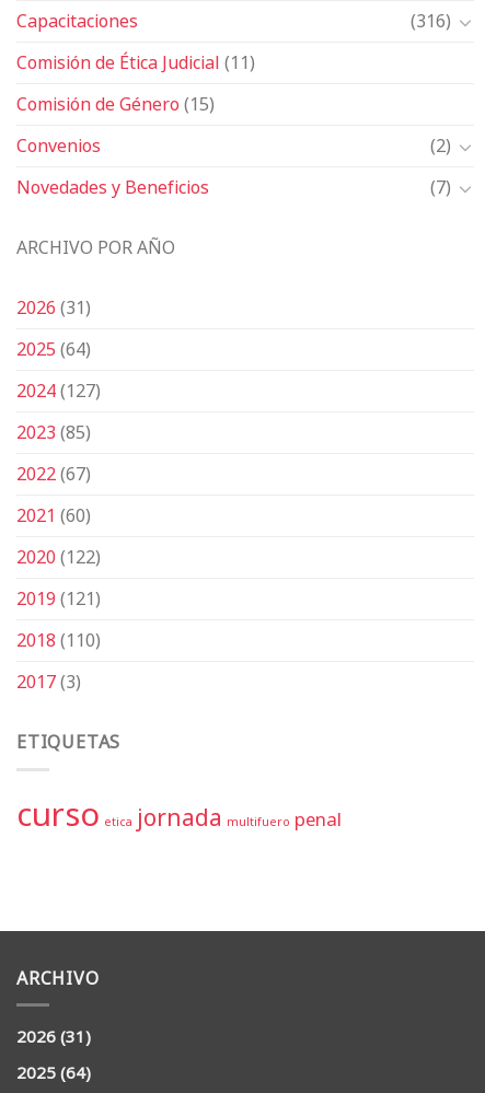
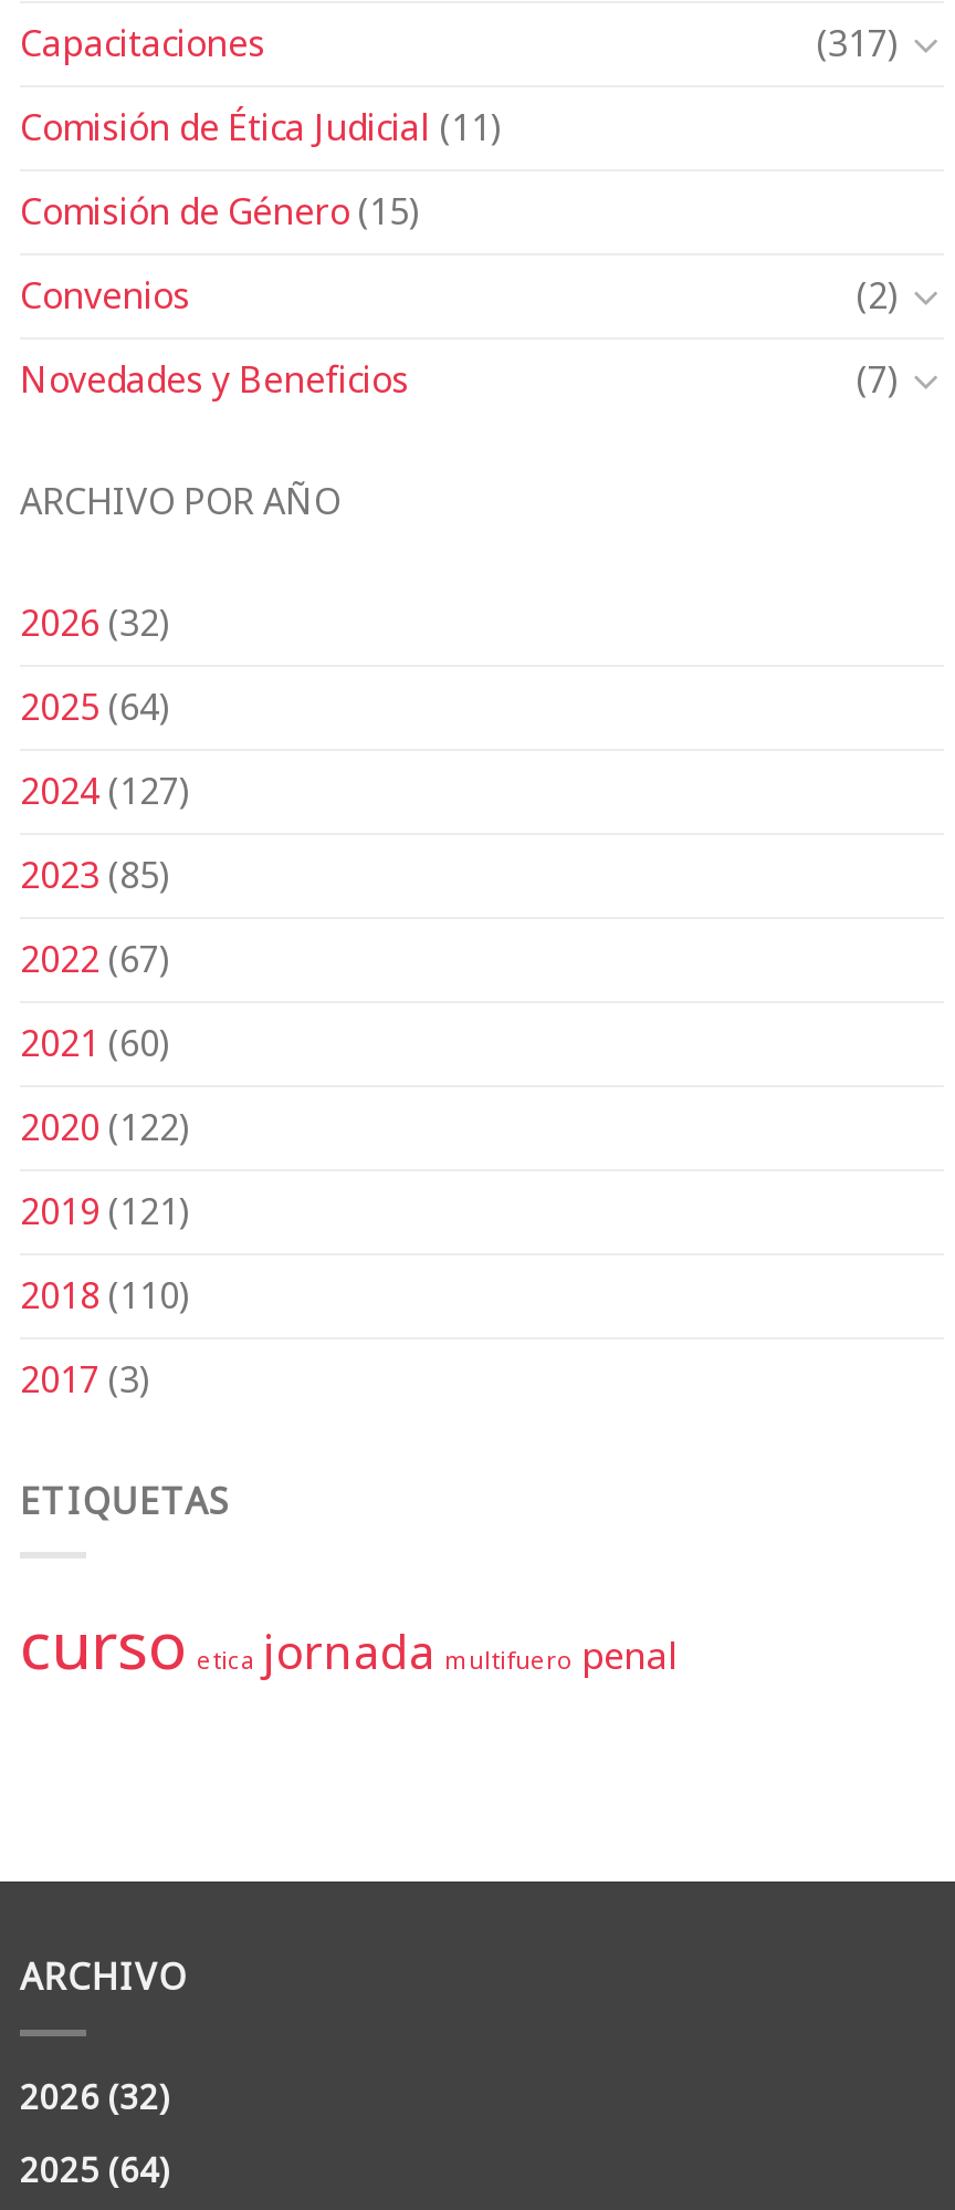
- (316)
+ (317)

- 2026(31)
+ 2026(32)

- 2026 (31)
+ 2026 (32)
